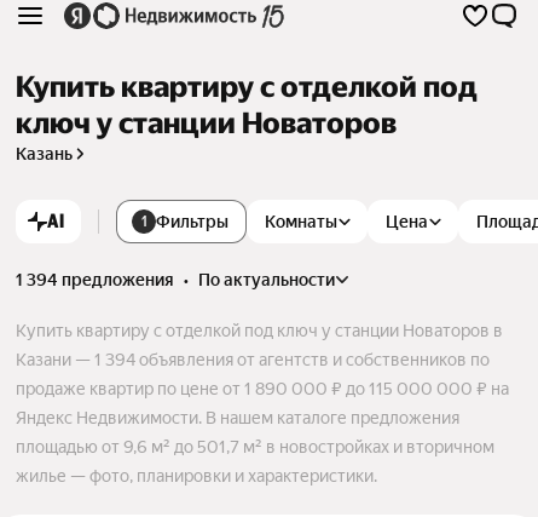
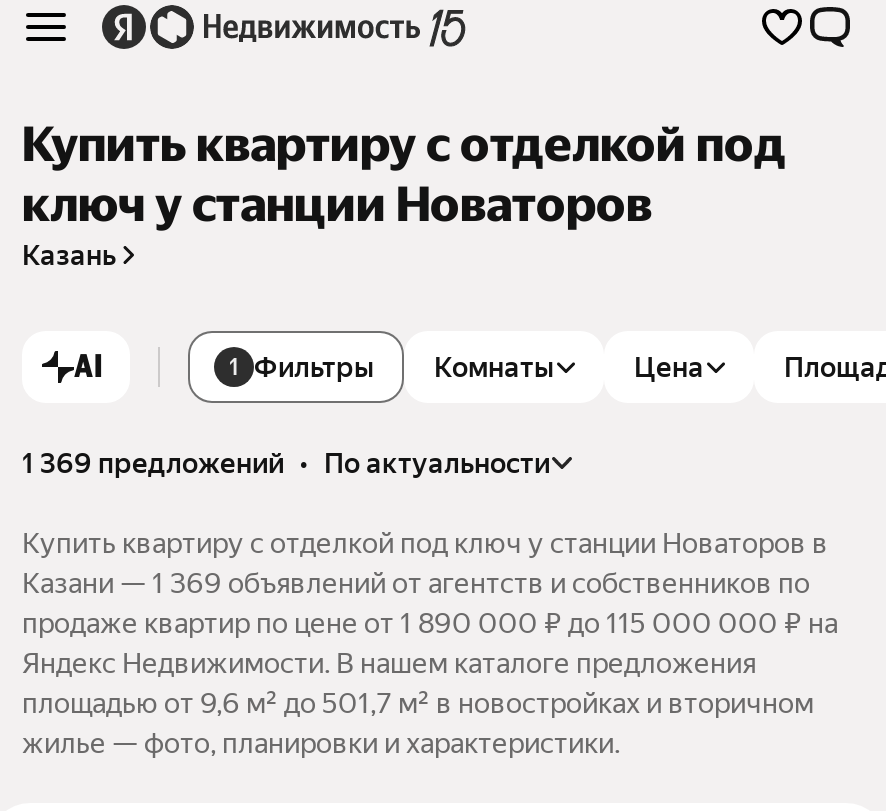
- 1 394 предложения • по актуальности
+ 1 369 предложений • по актуальности

- Казани — 1 394 объявления от агентств и собственников по
+ Казани — 1 369 объявлений от агентств и собственников по
